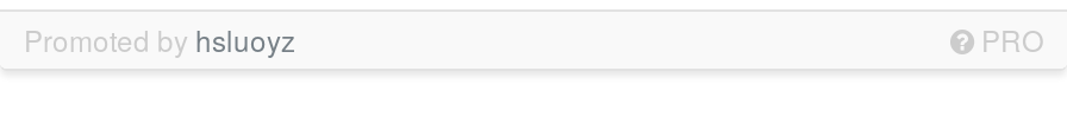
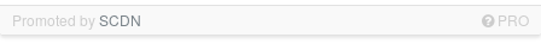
- Promoted by hsluoyz
+ Promoted by SCDN
